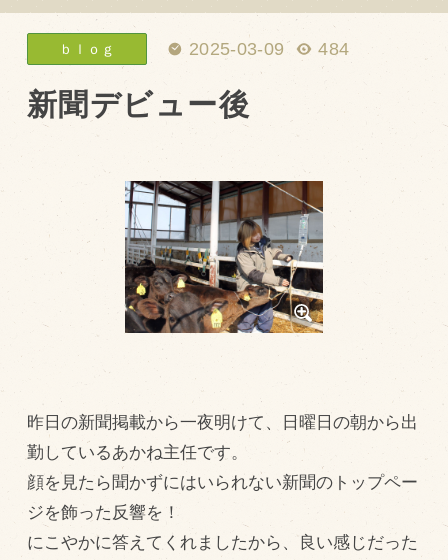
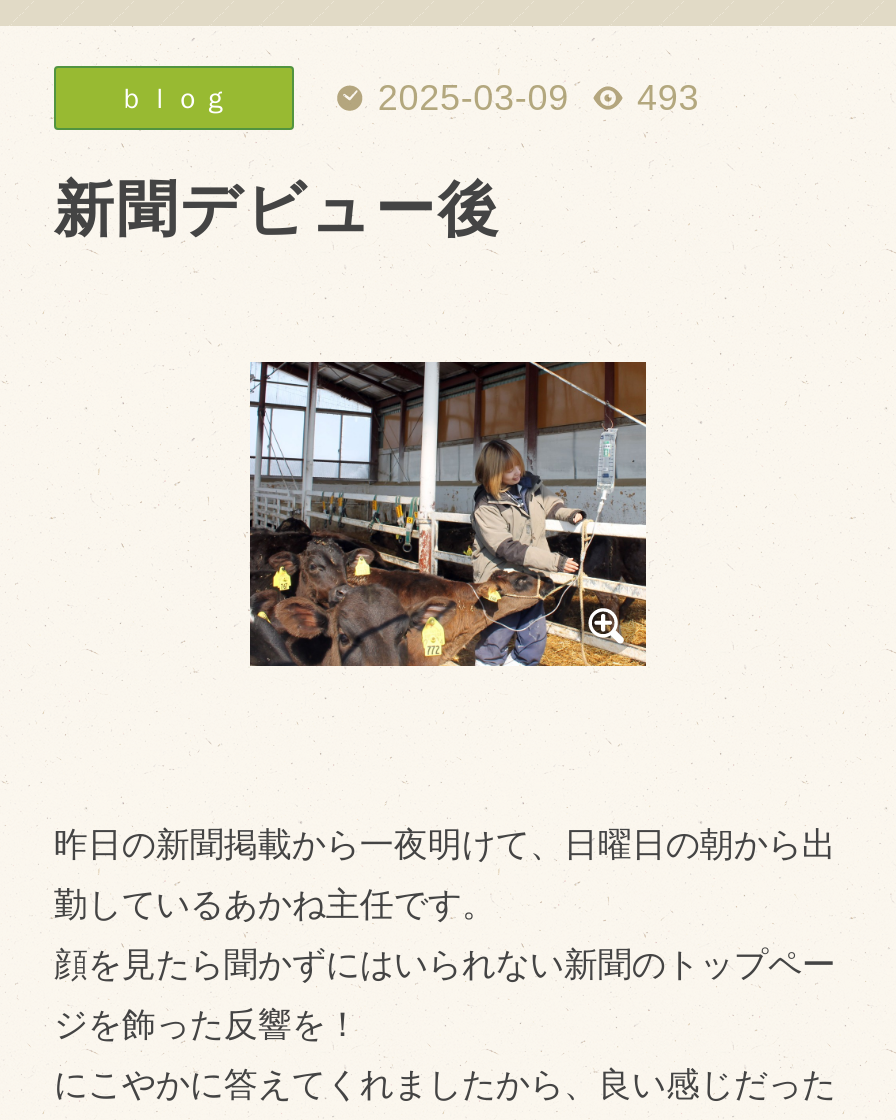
- 484
+ 493
